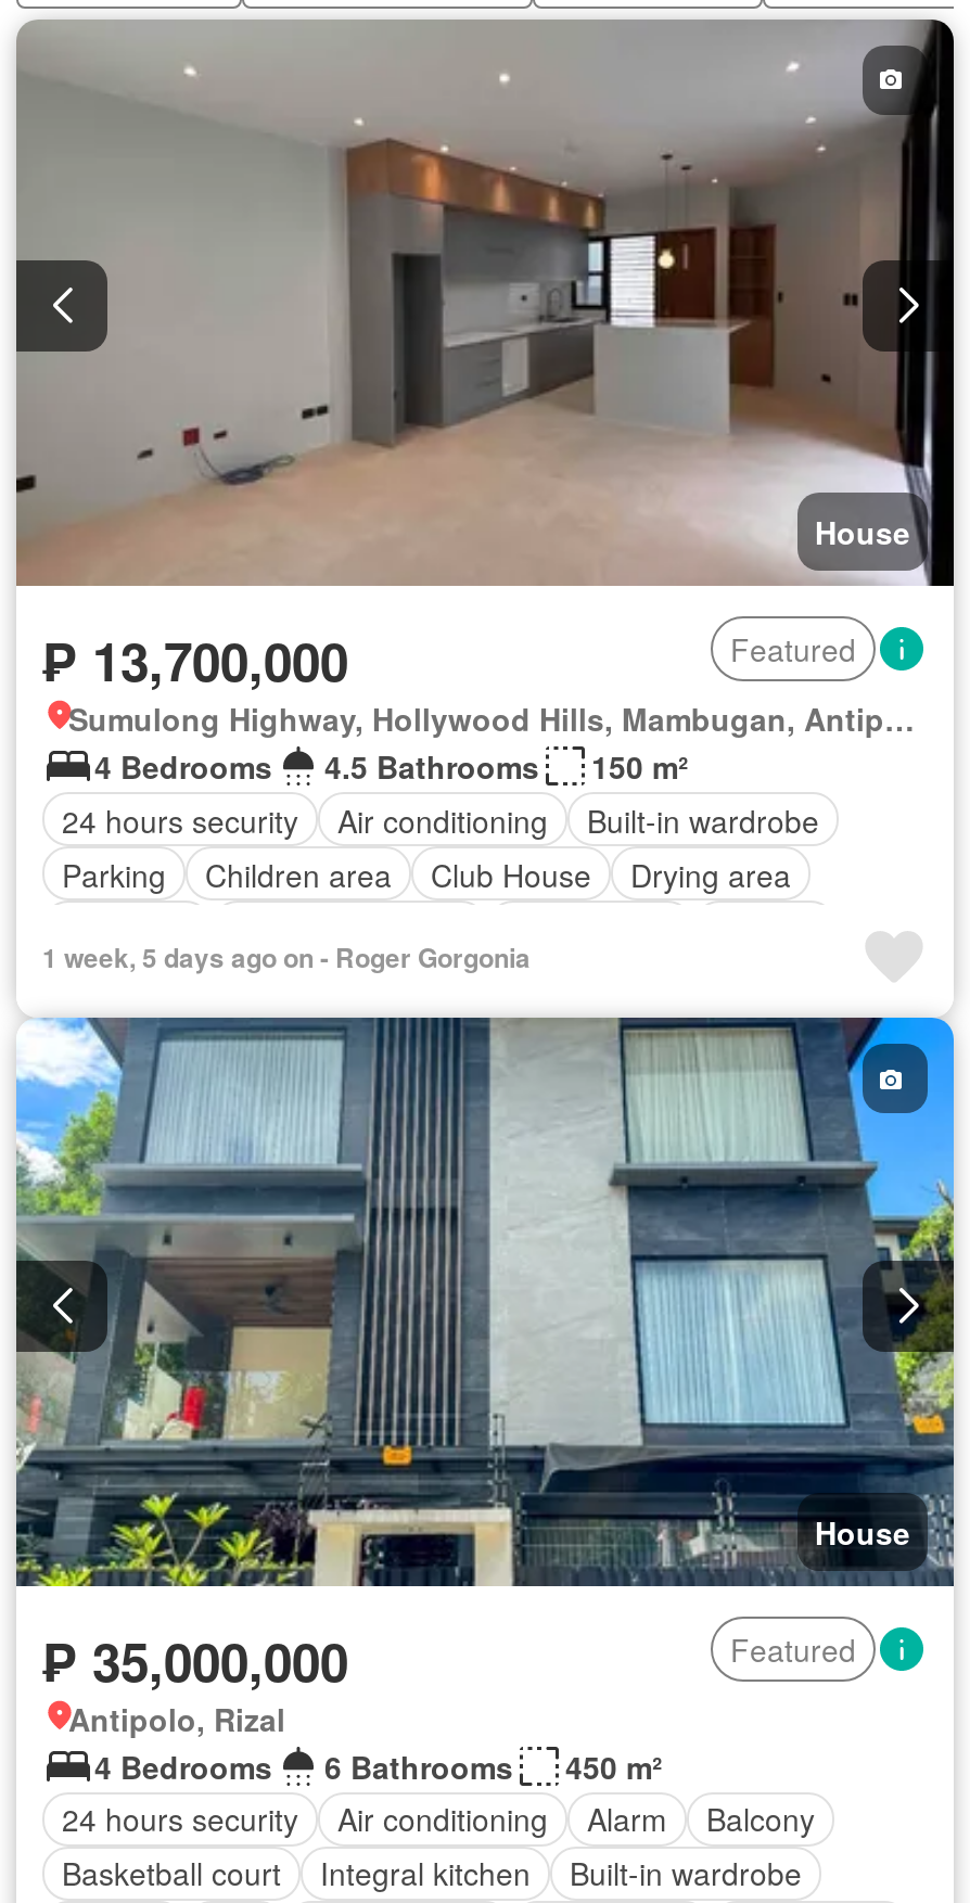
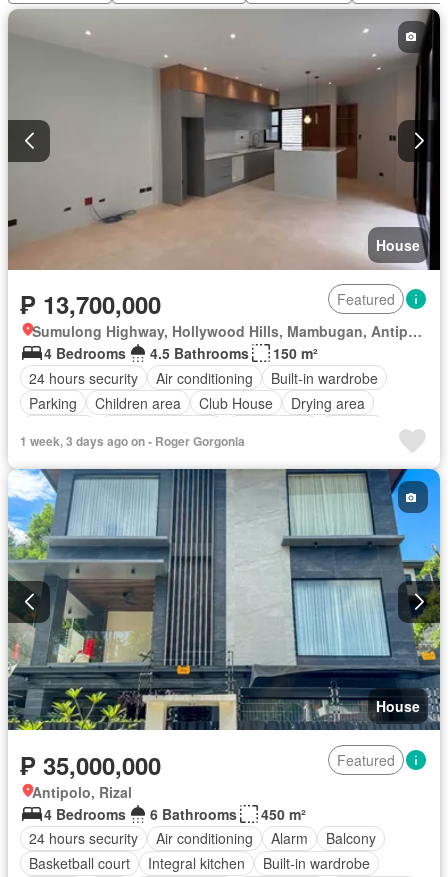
- 1 week, 5 days ago on - Roger Gorgonia
+ 1 week, 3 days ago on - Roger Gorgonia
